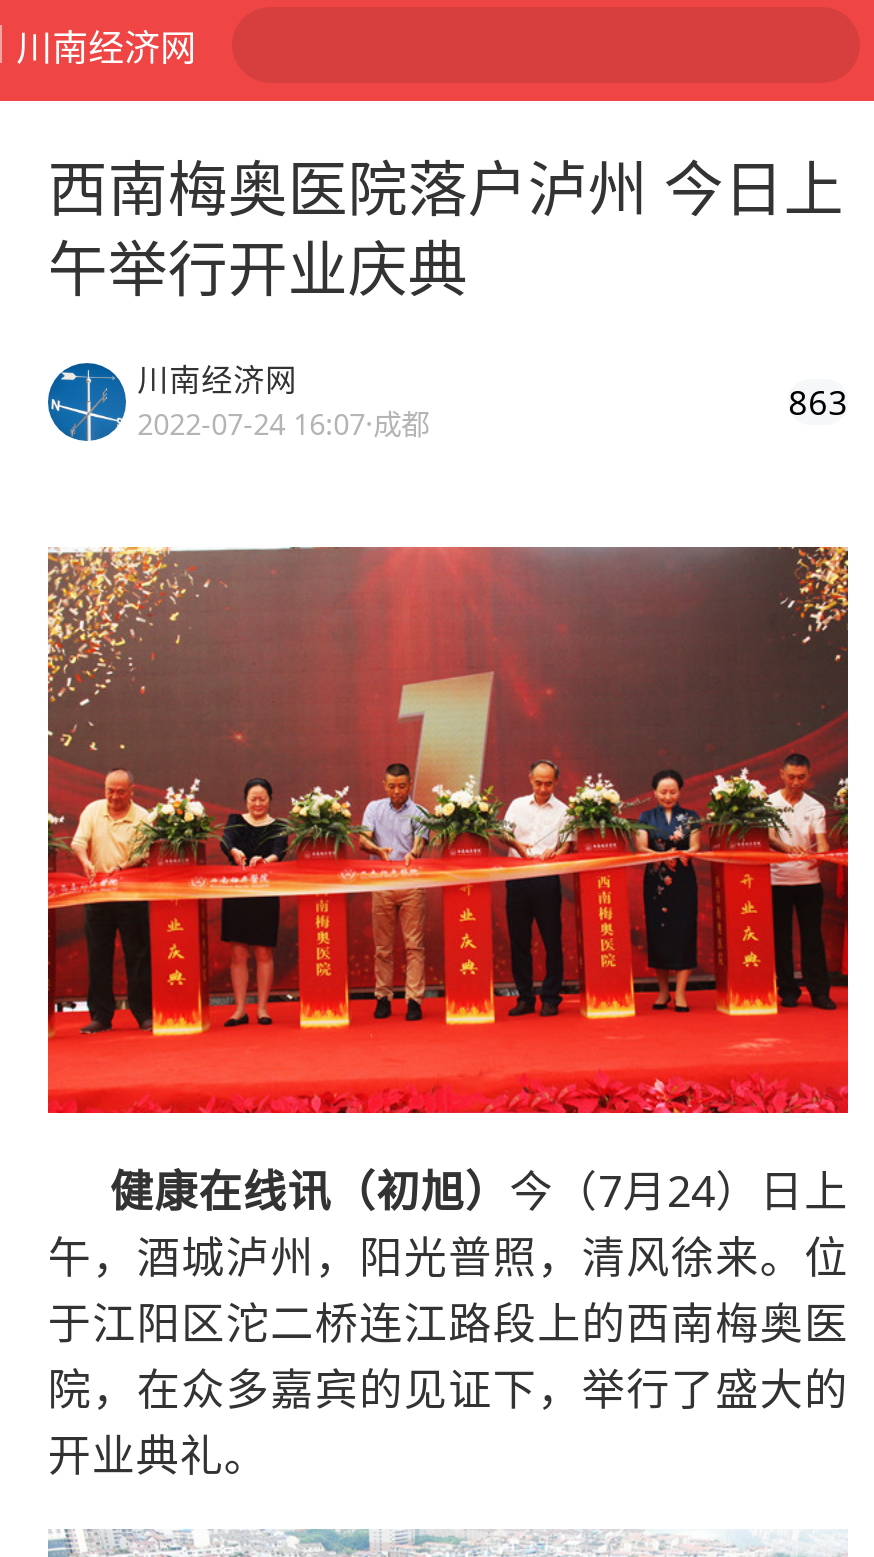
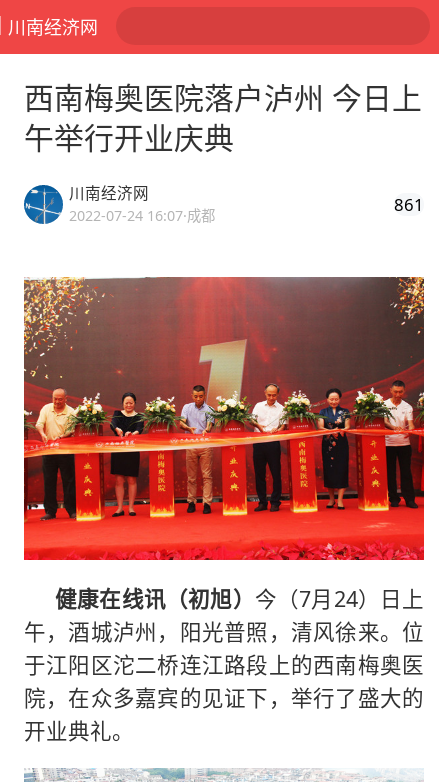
- 863
+ 861
